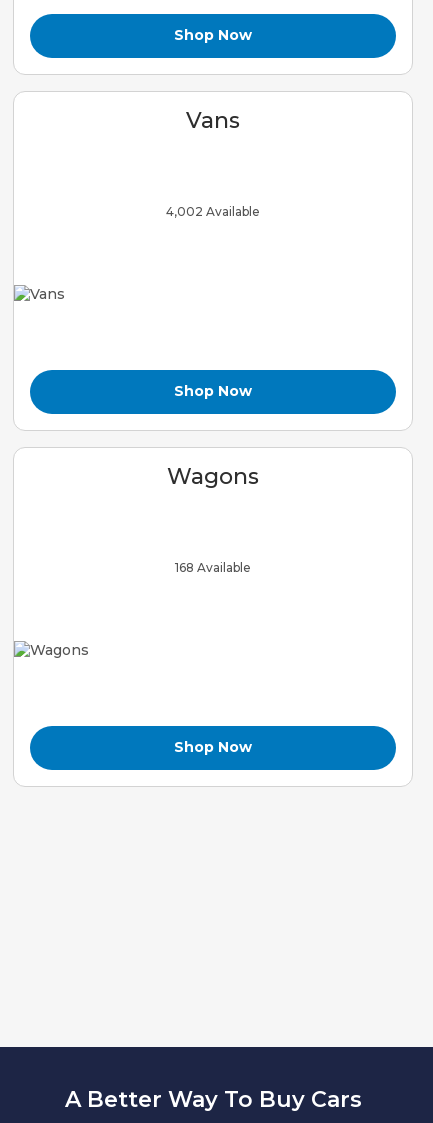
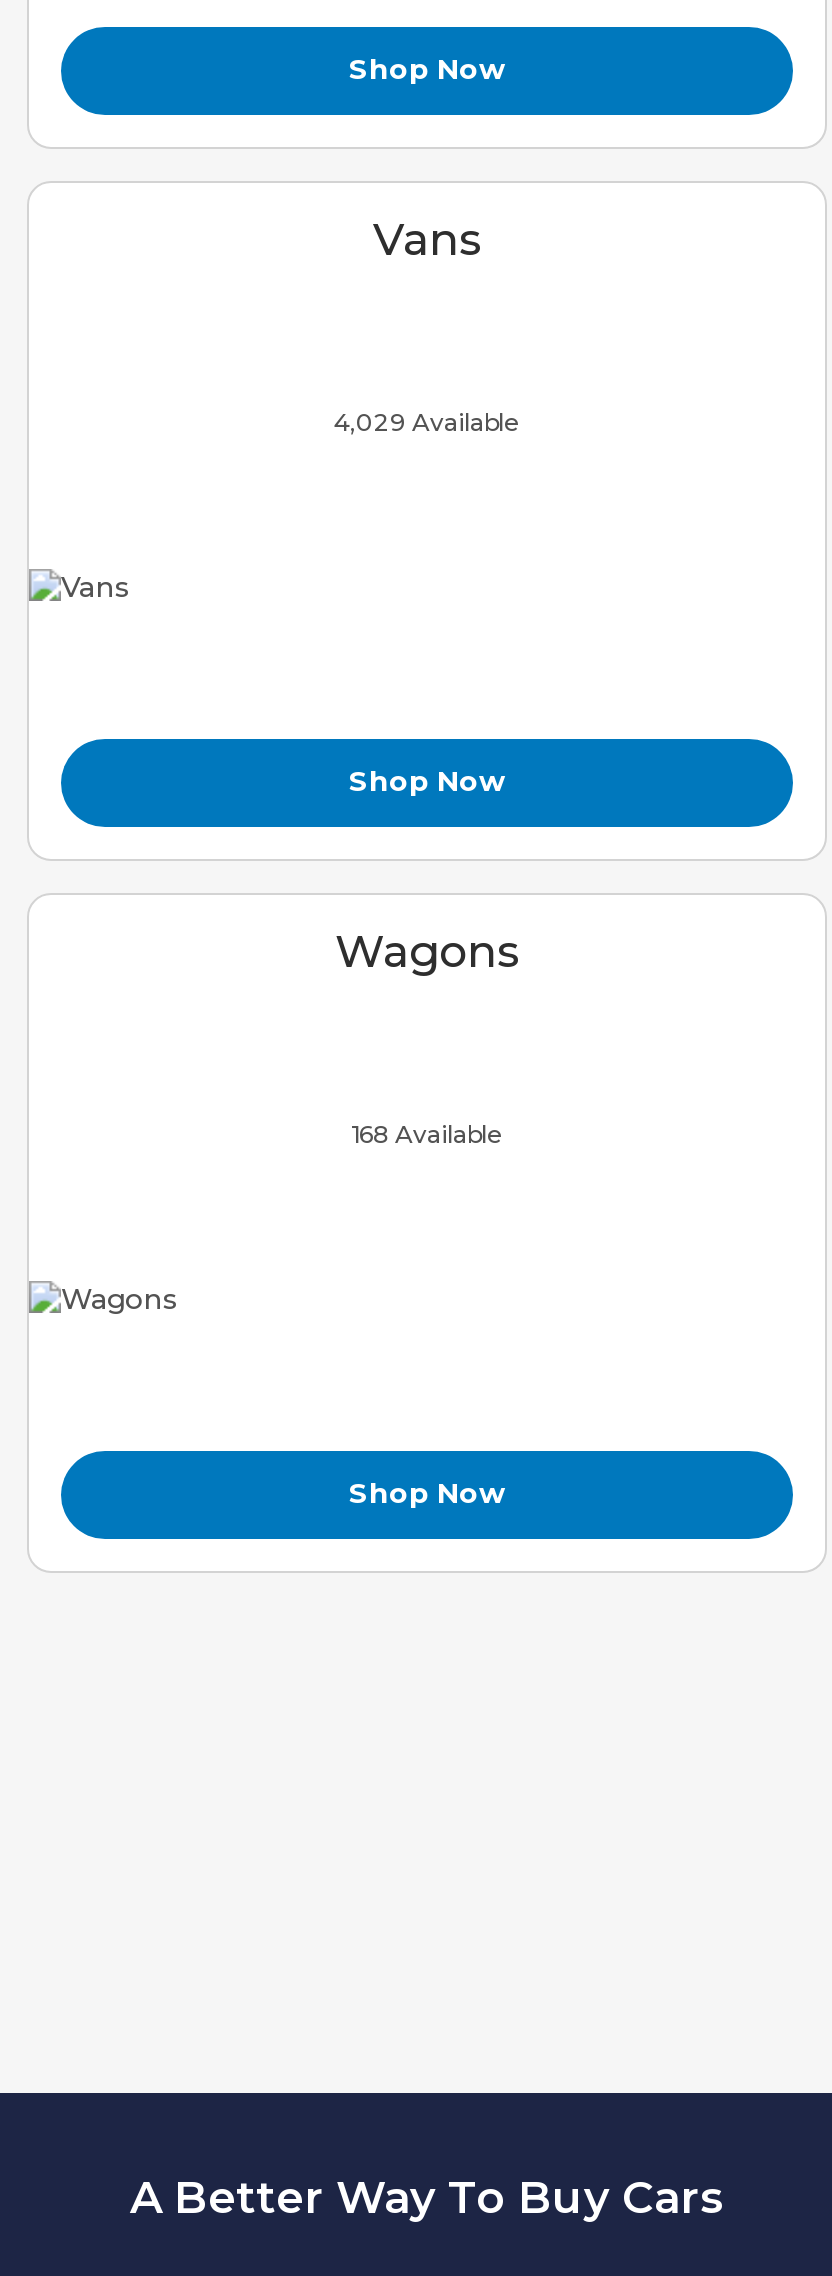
- 4,002 Available
+ 4,029 Available
